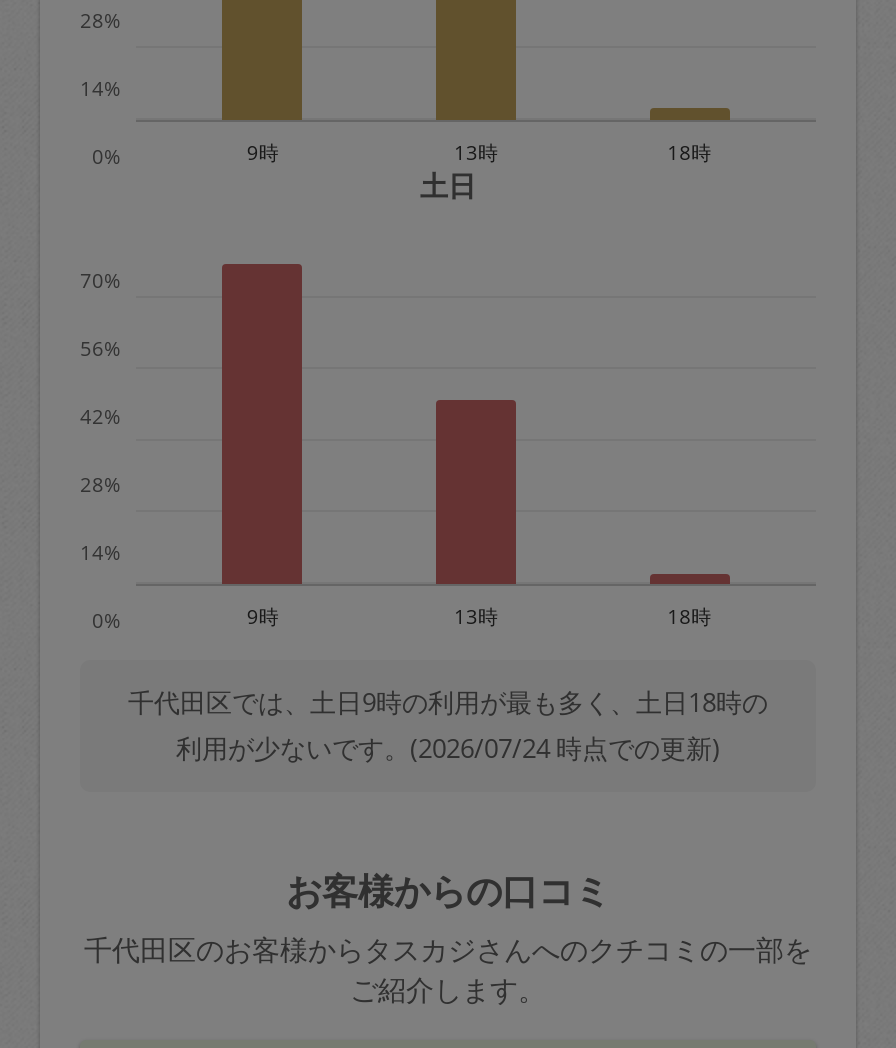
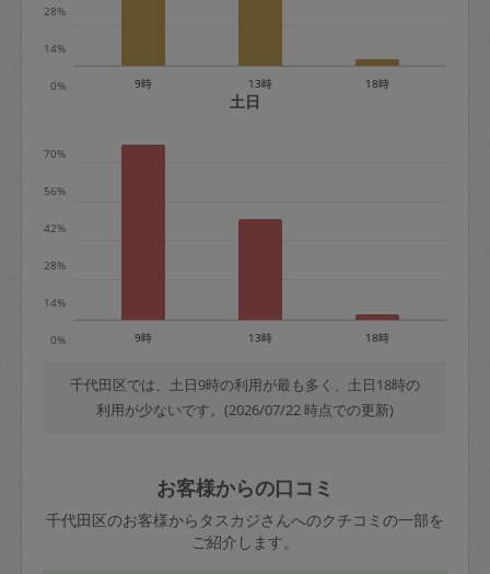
- 利用が少ないです。(2026/07/24 時点での更新)
+ 利用が少ないです。(2026/07/22 時点での更新)
